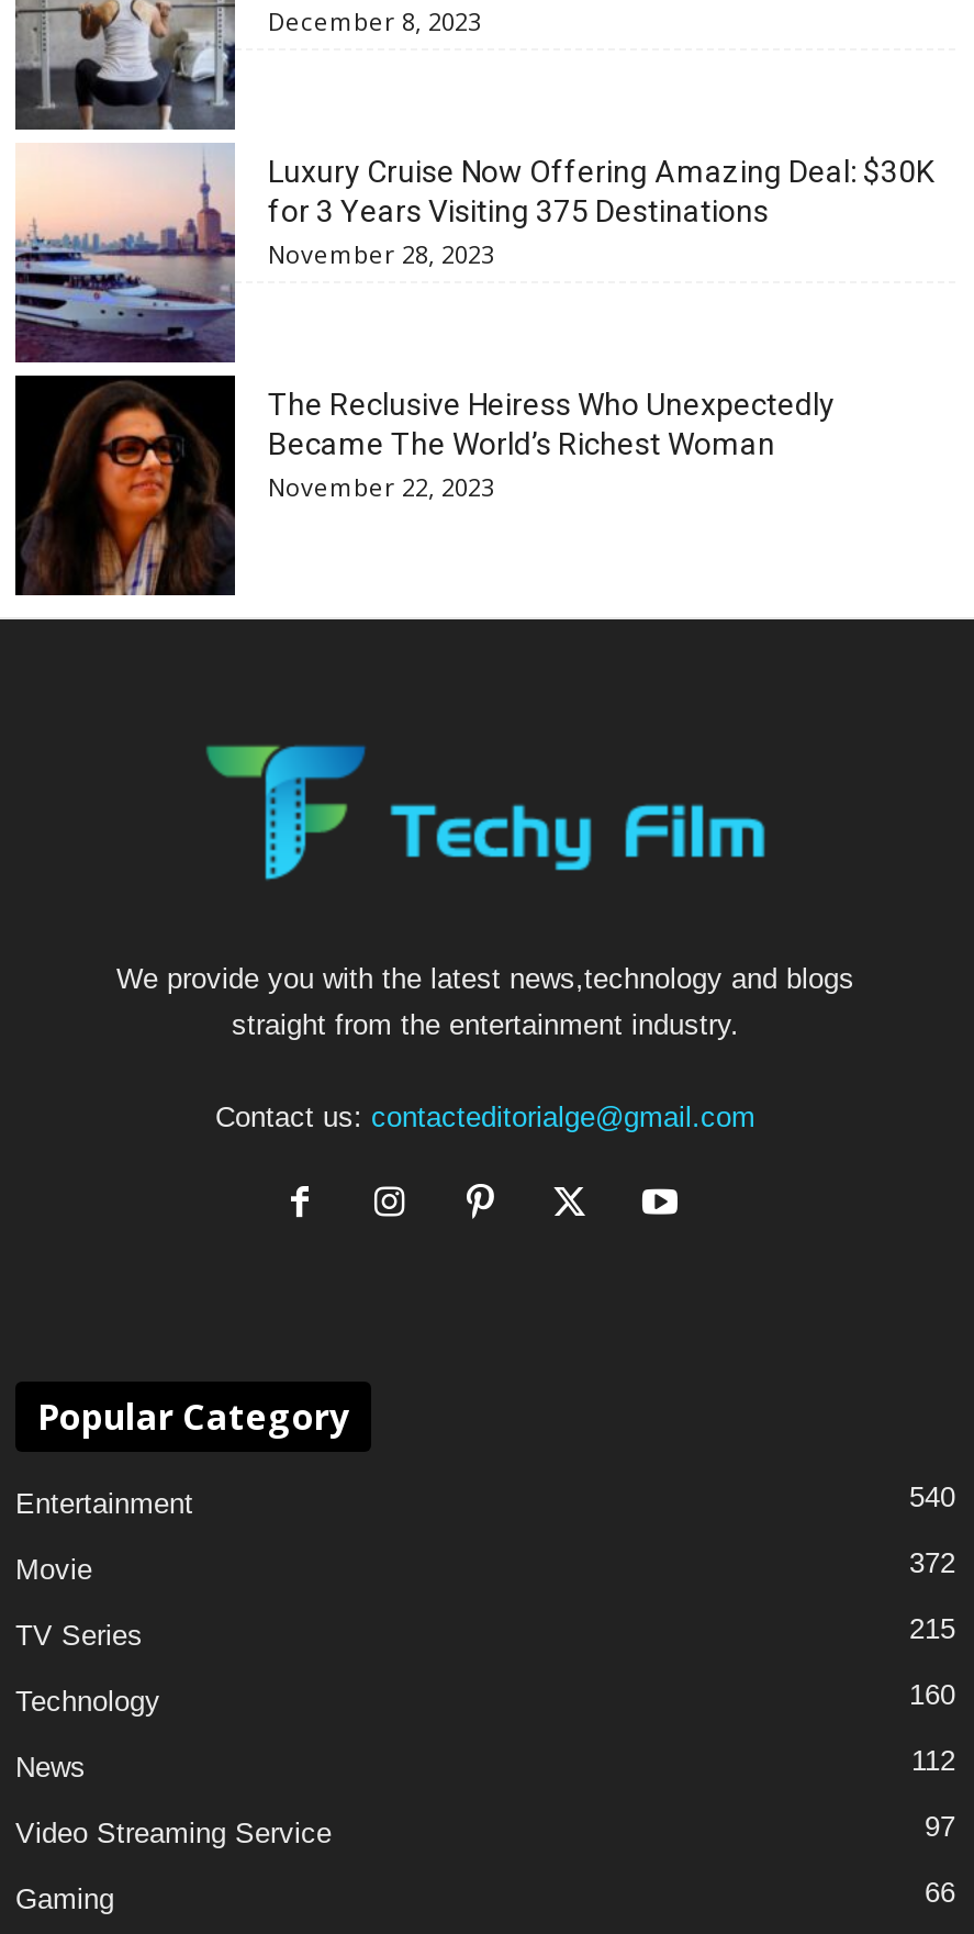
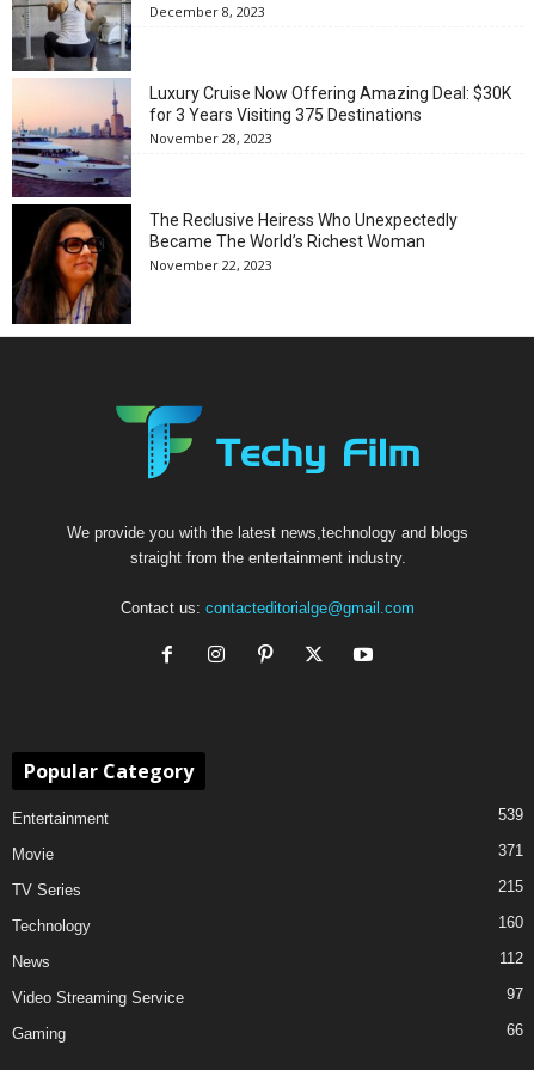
- 540
+ 539

- 372
+ 371
